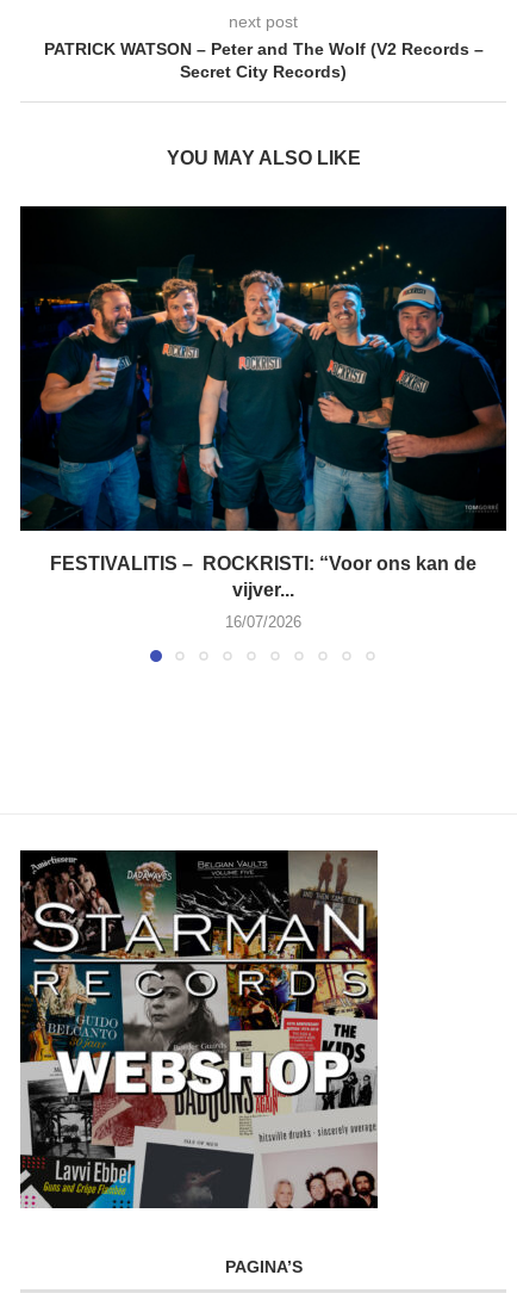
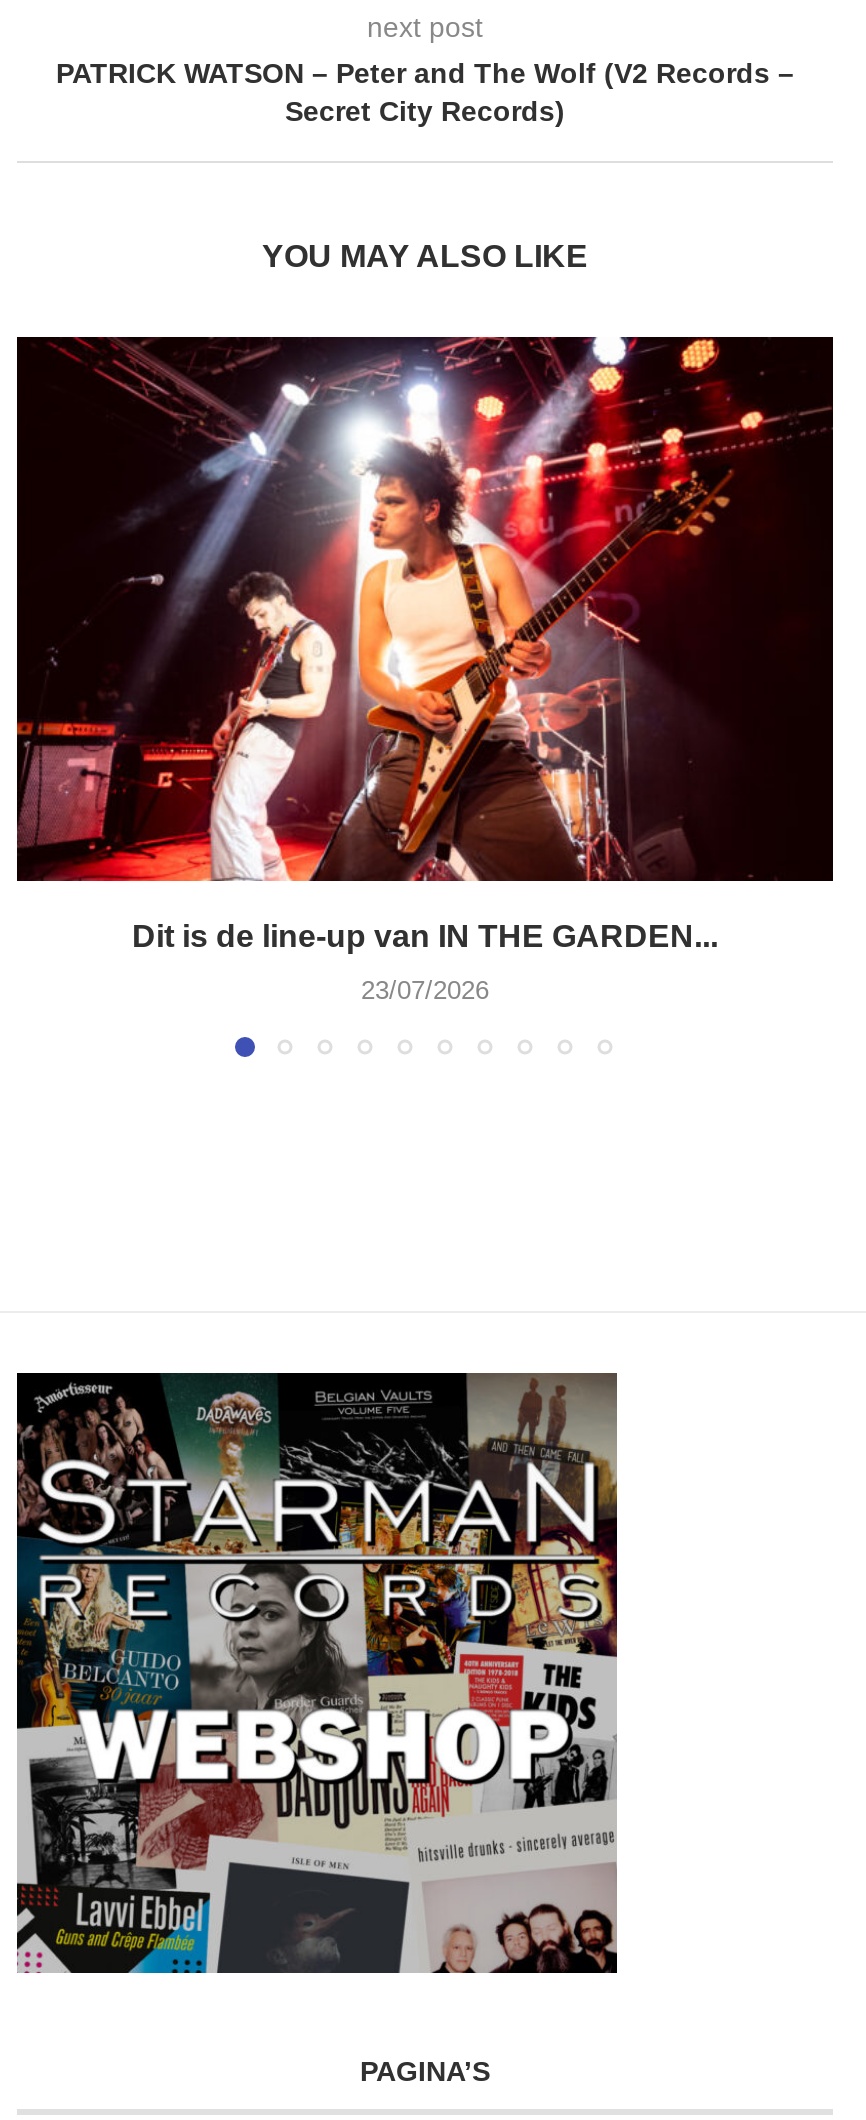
- [image]
- FESTIVALITIS – ROCKRISTI: “Voor ons kan de
- vijver...
+ [image]
+ Dit is de line-up van IN THE GARDEN...

- 16/07/2026
+ 23/07/2026
